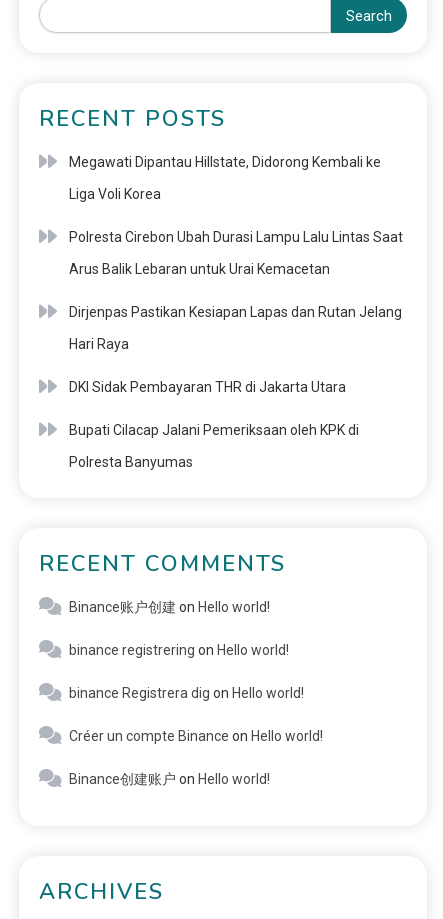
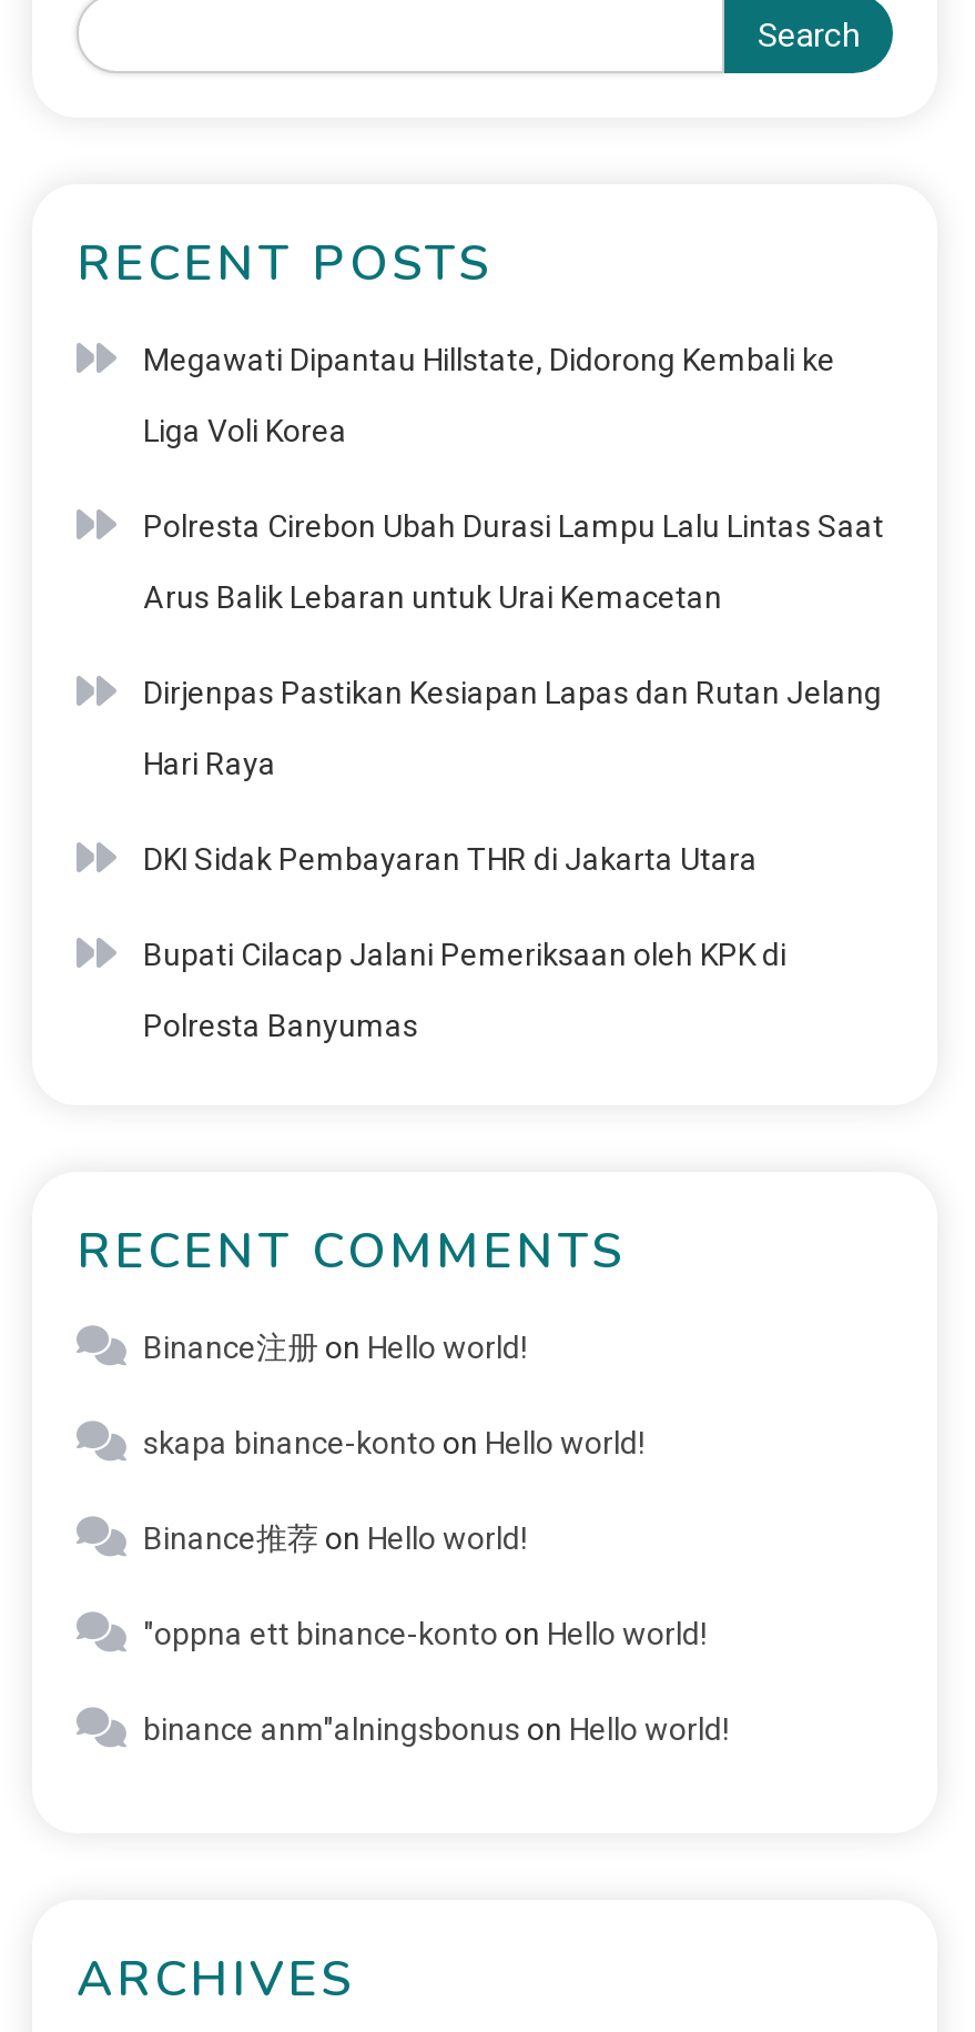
- Binance账户创建on Hello world!
+ Binance注册on Hello world!

- binance registrering on Hello world!
+ skapa binance-konto on Hello world!

- binance Registrera dig on Hello world!
+ Binance推荐on Hello world!

- Créer un compte Binance on Hello world!
+ "oppna ett binance-konto on Hello world!

- Binance创建账户on Hello world!
+ binance anm"alningsbonus on Hello world!
